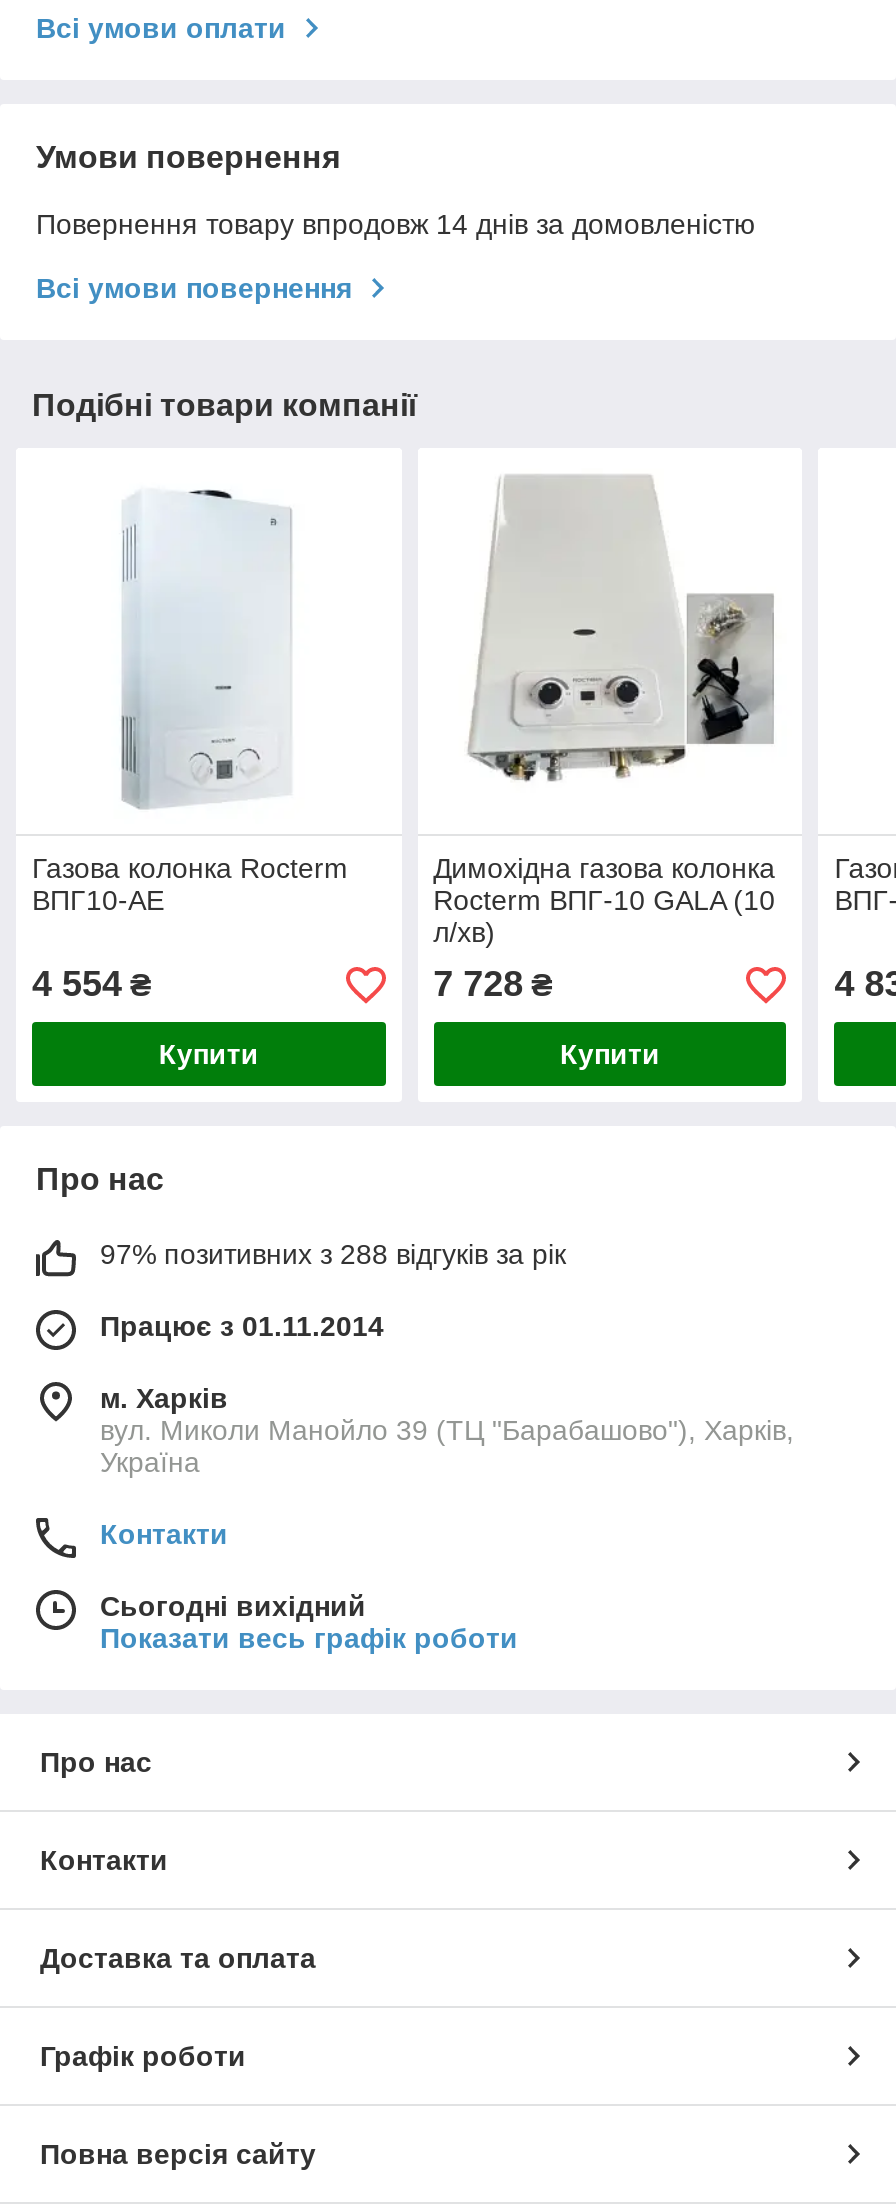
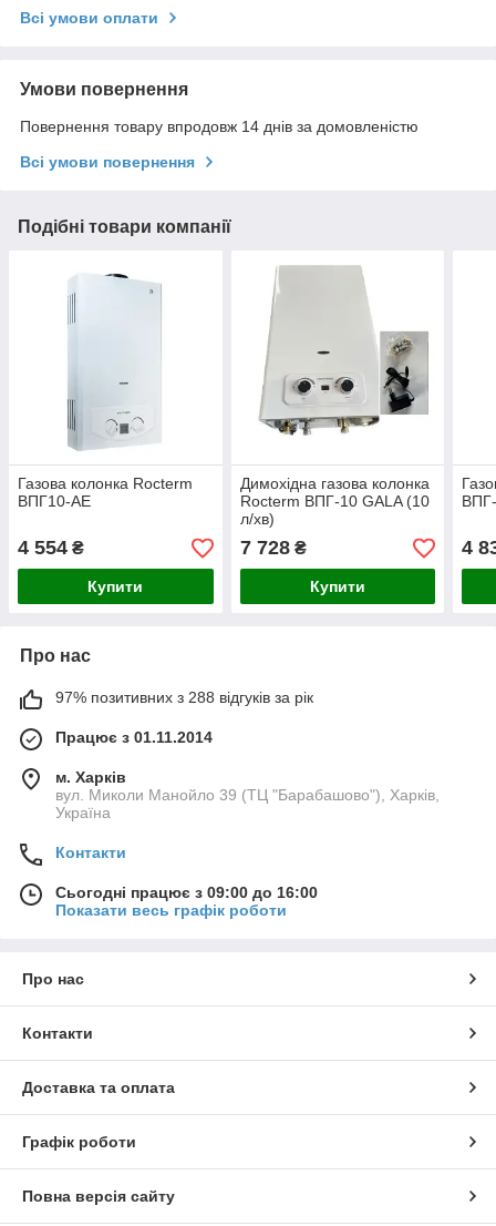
- Сьогодні вихідний
+ Сьогодні працює з 09:00 до 16:00
